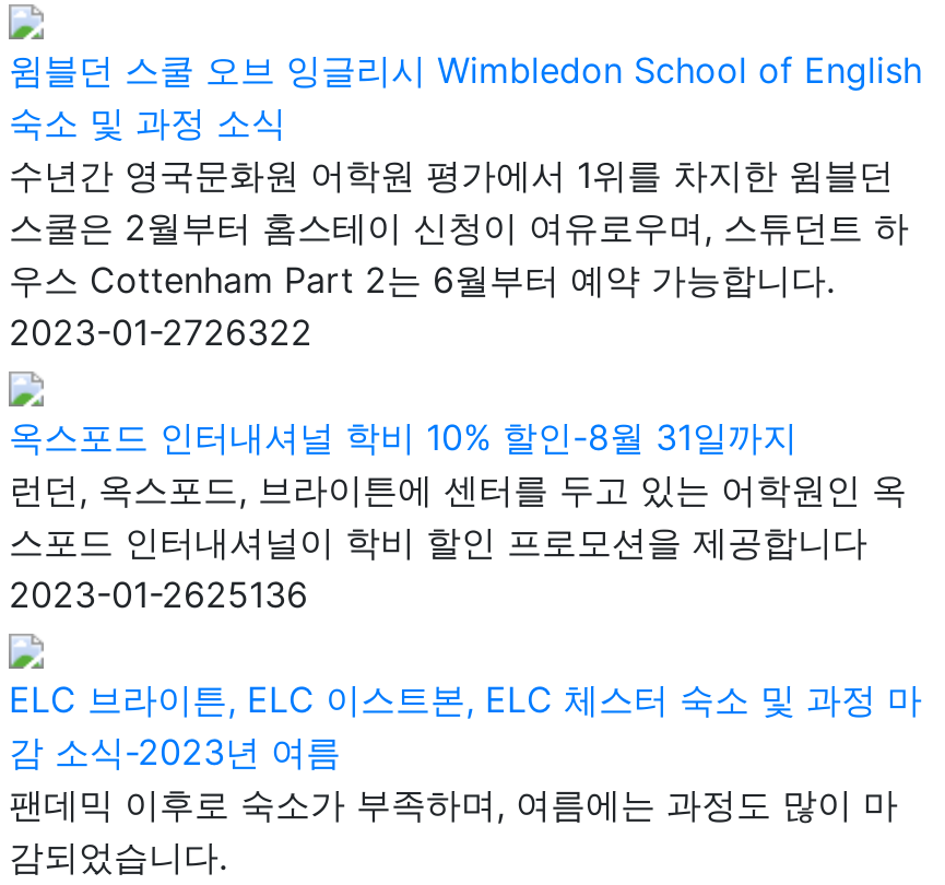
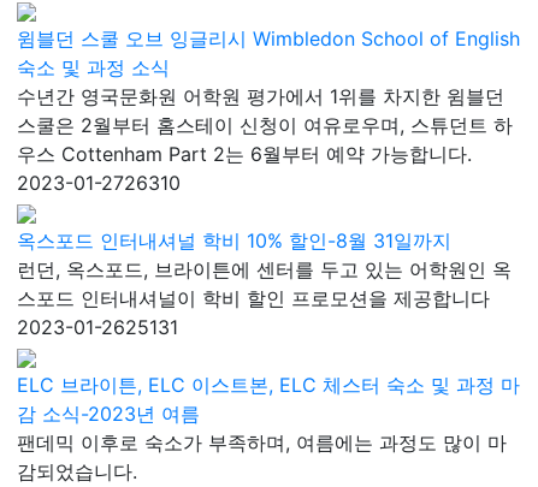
- 2023-01-2726322
+ 2023-01-2726310

- 2023-01-2625136
+ 2023-01-2625131
